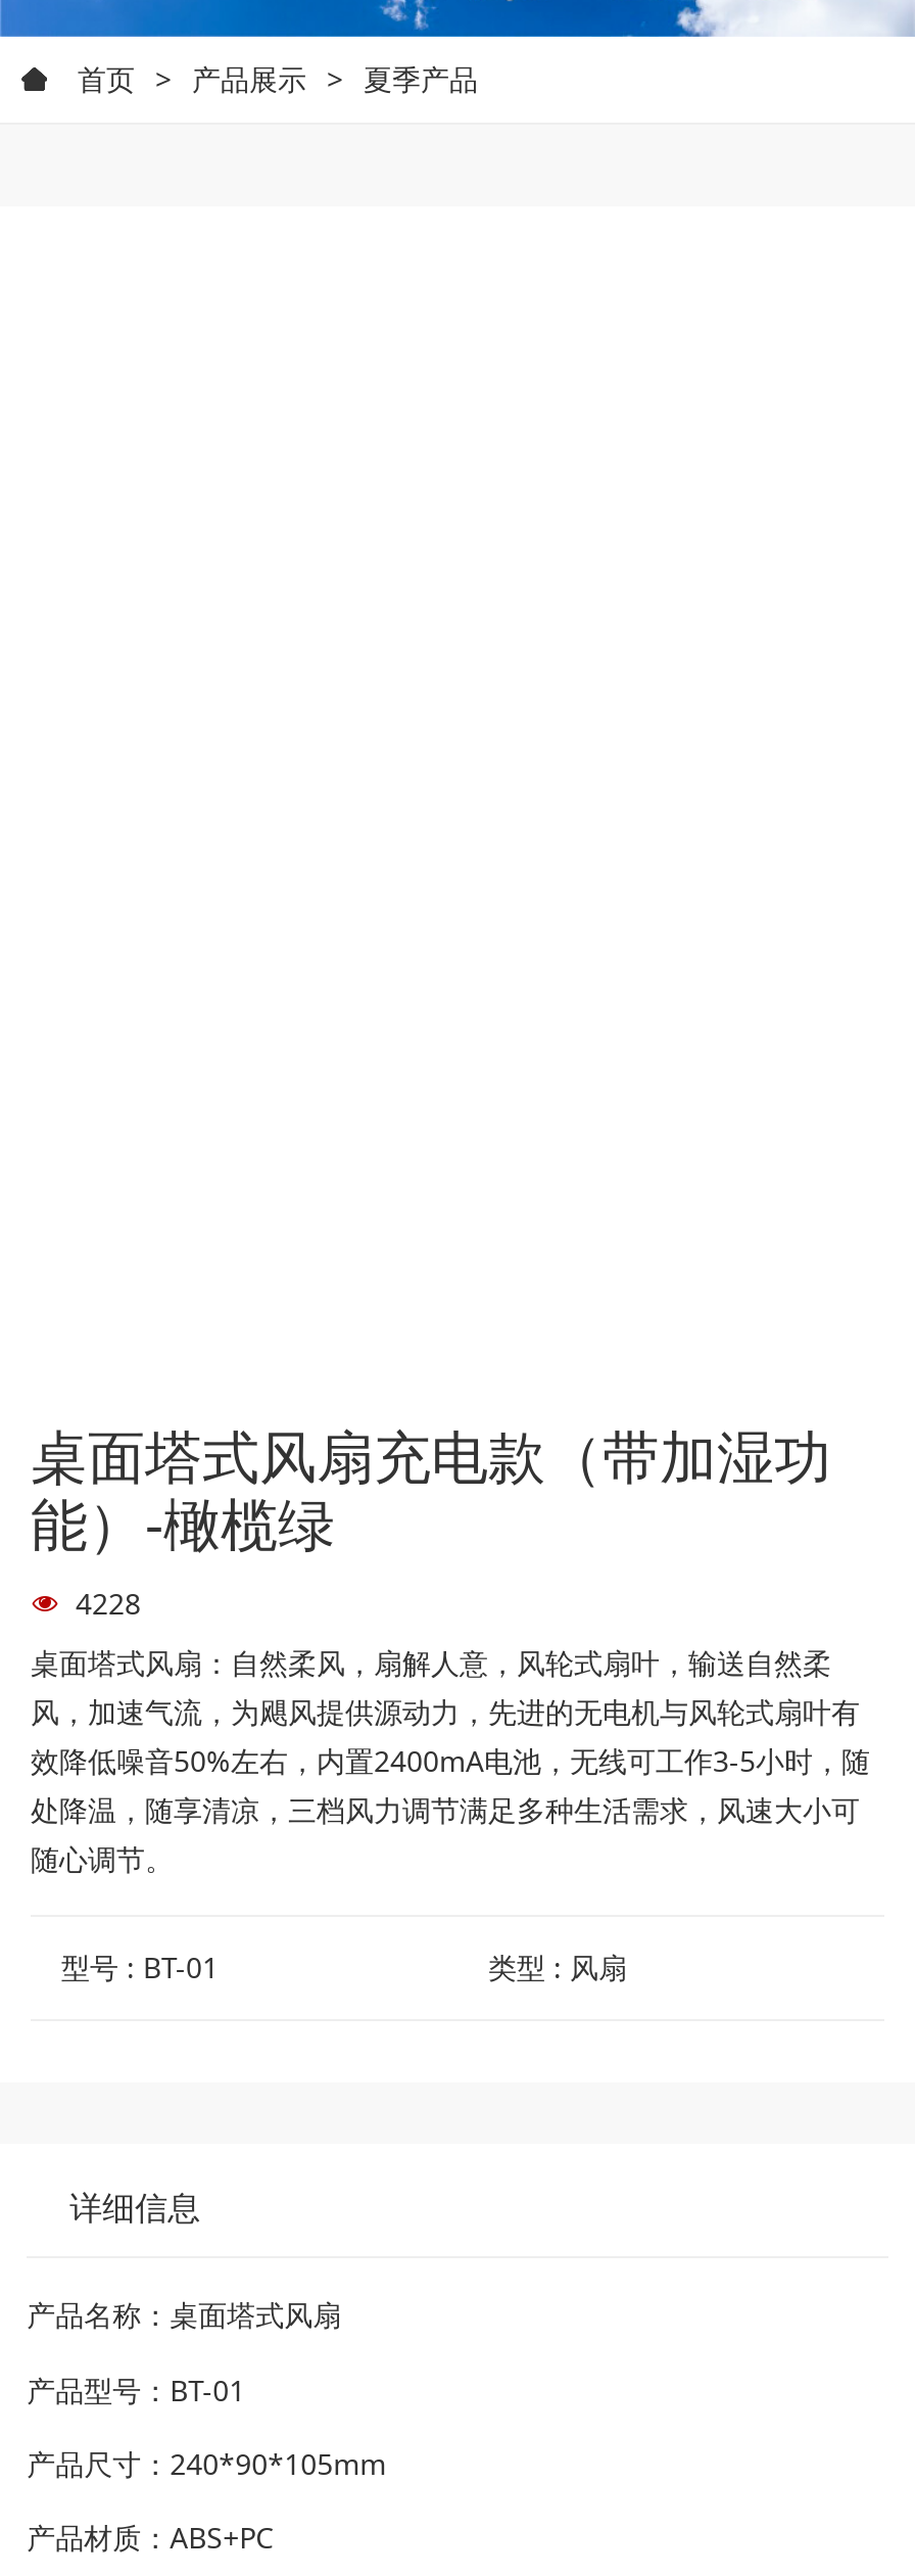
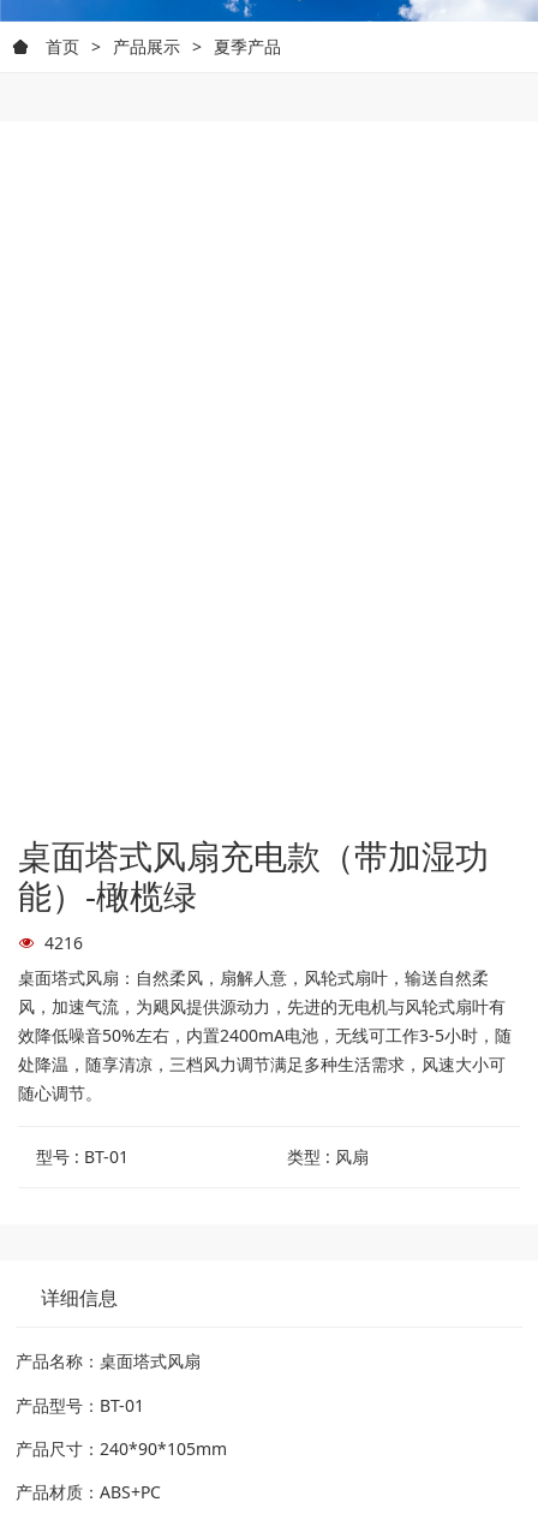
- 4228
+ 4216
